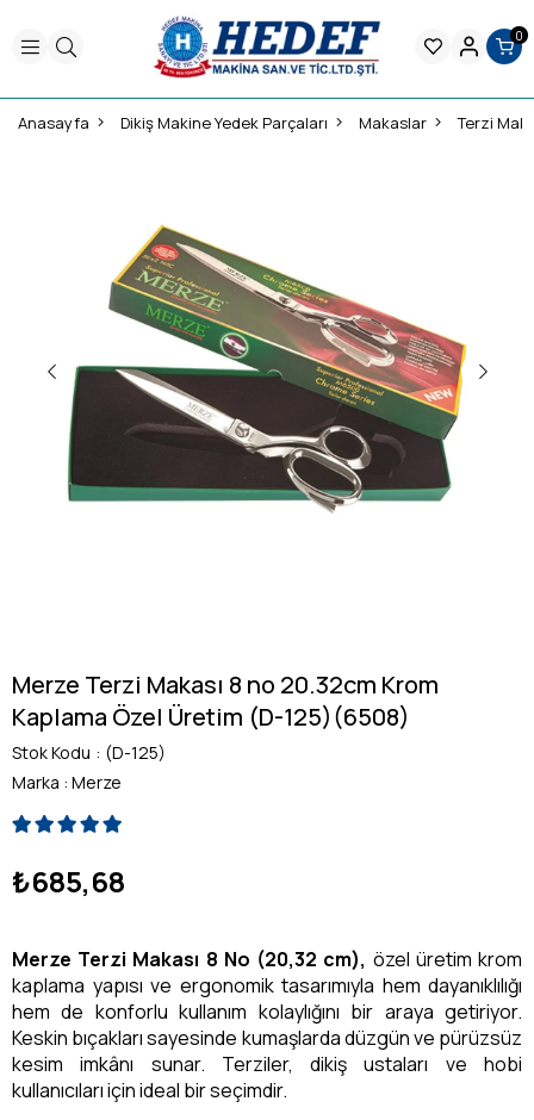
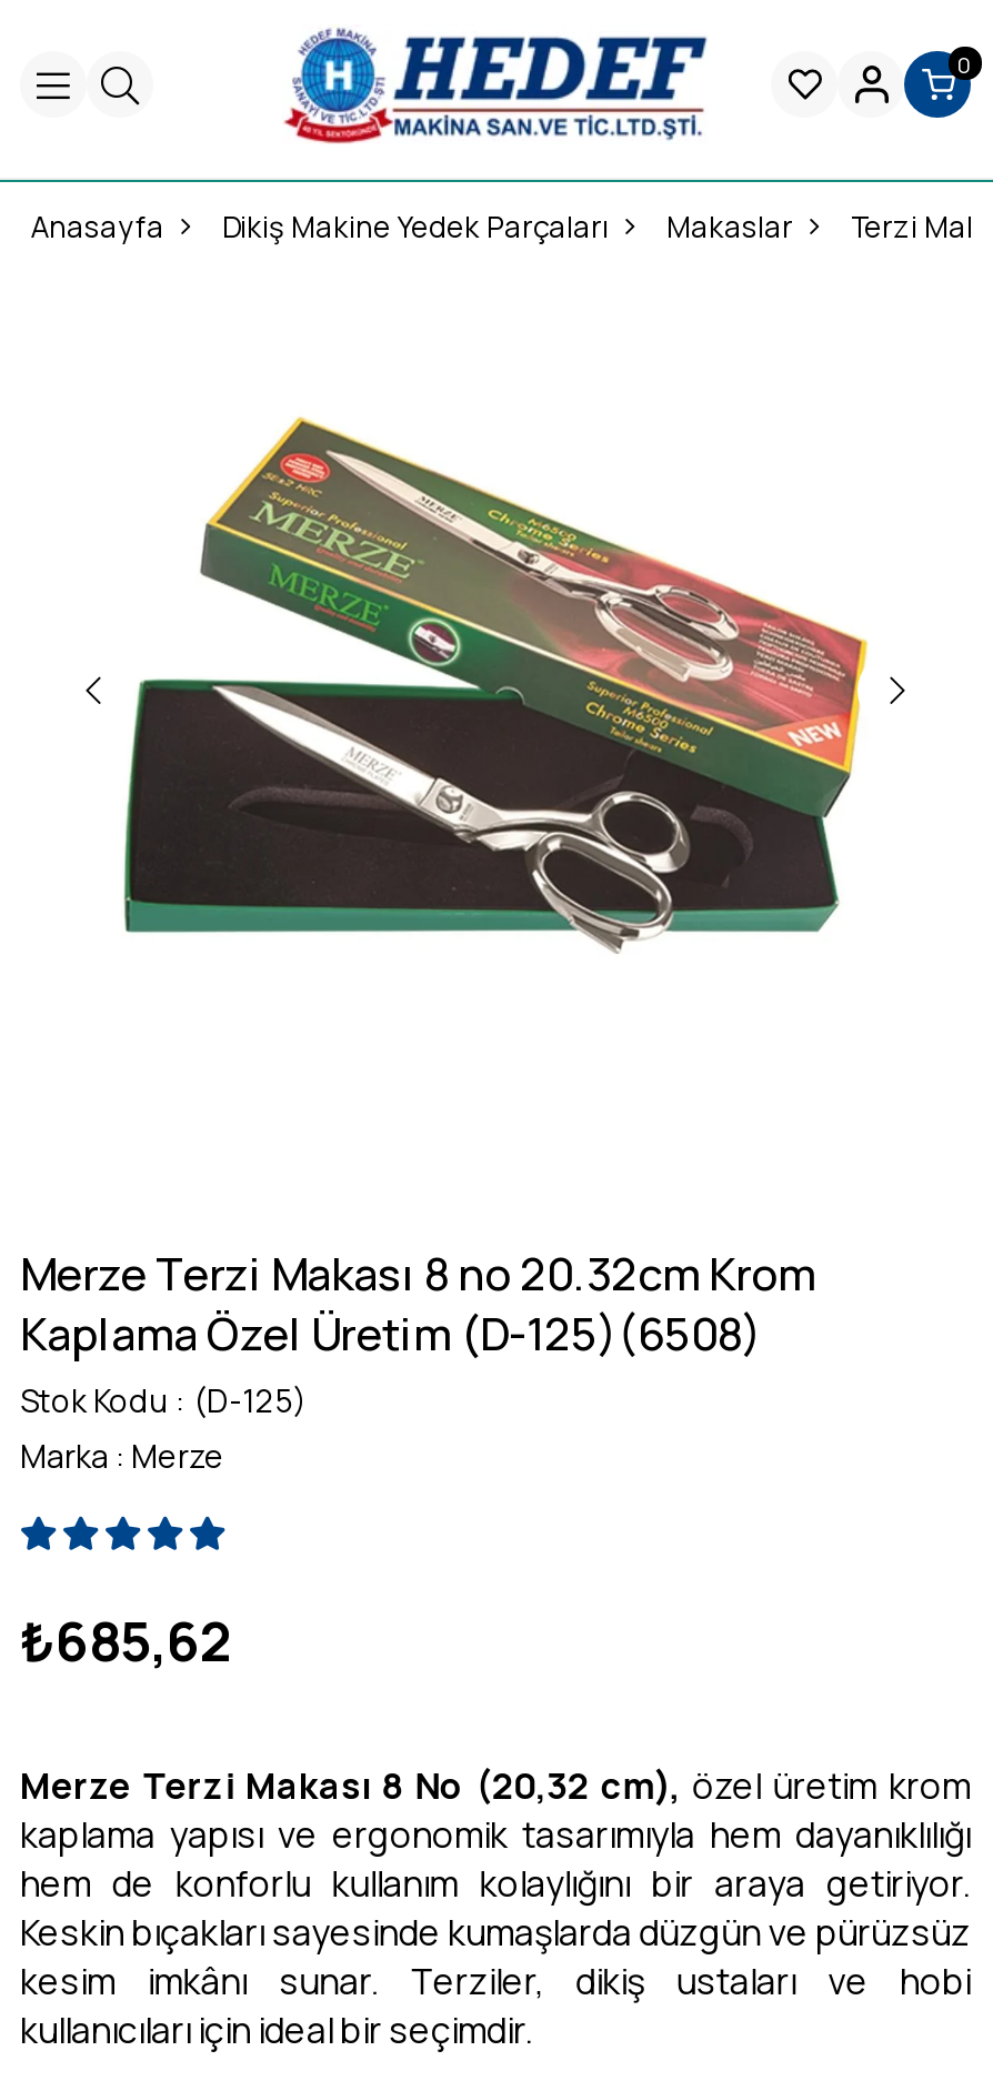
- ₺685,68
+ ₺685,62
